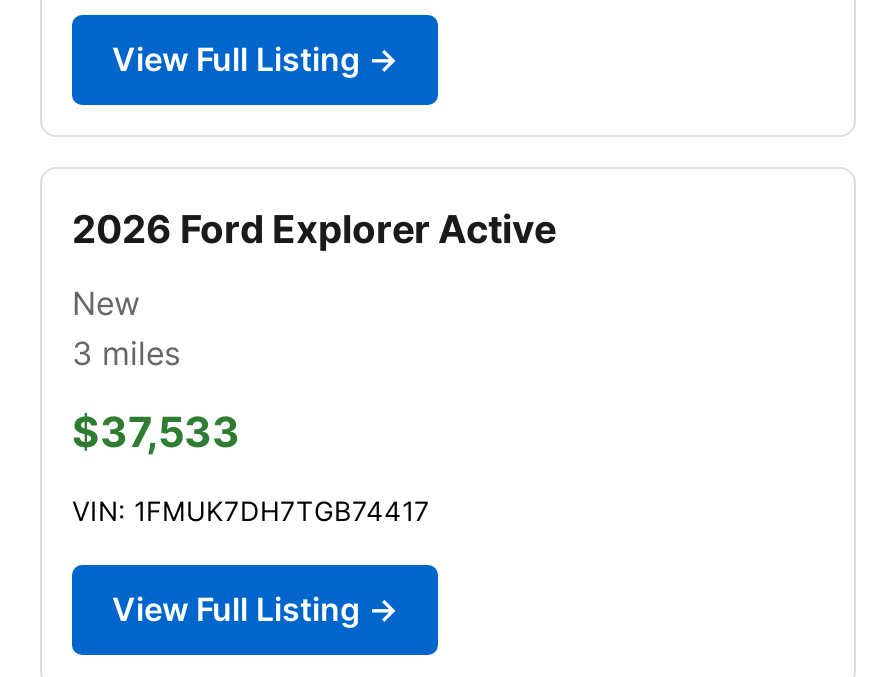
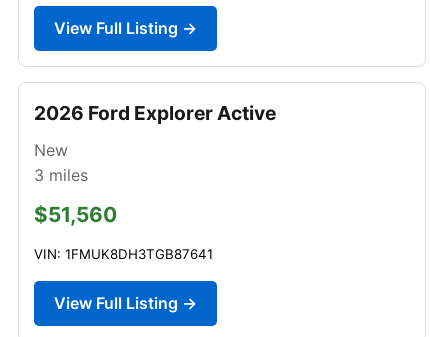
- $37,533
+ $51,560

- VIN: 1FMUK7DH7TGB74417
+ VIN: 1FMUK8DH3TGB87641
